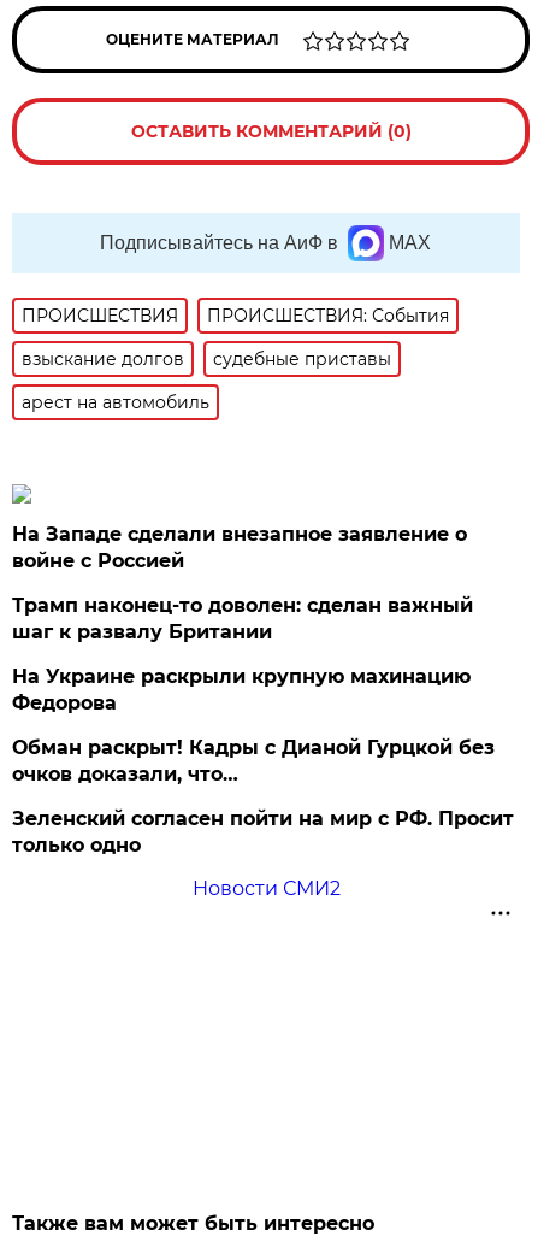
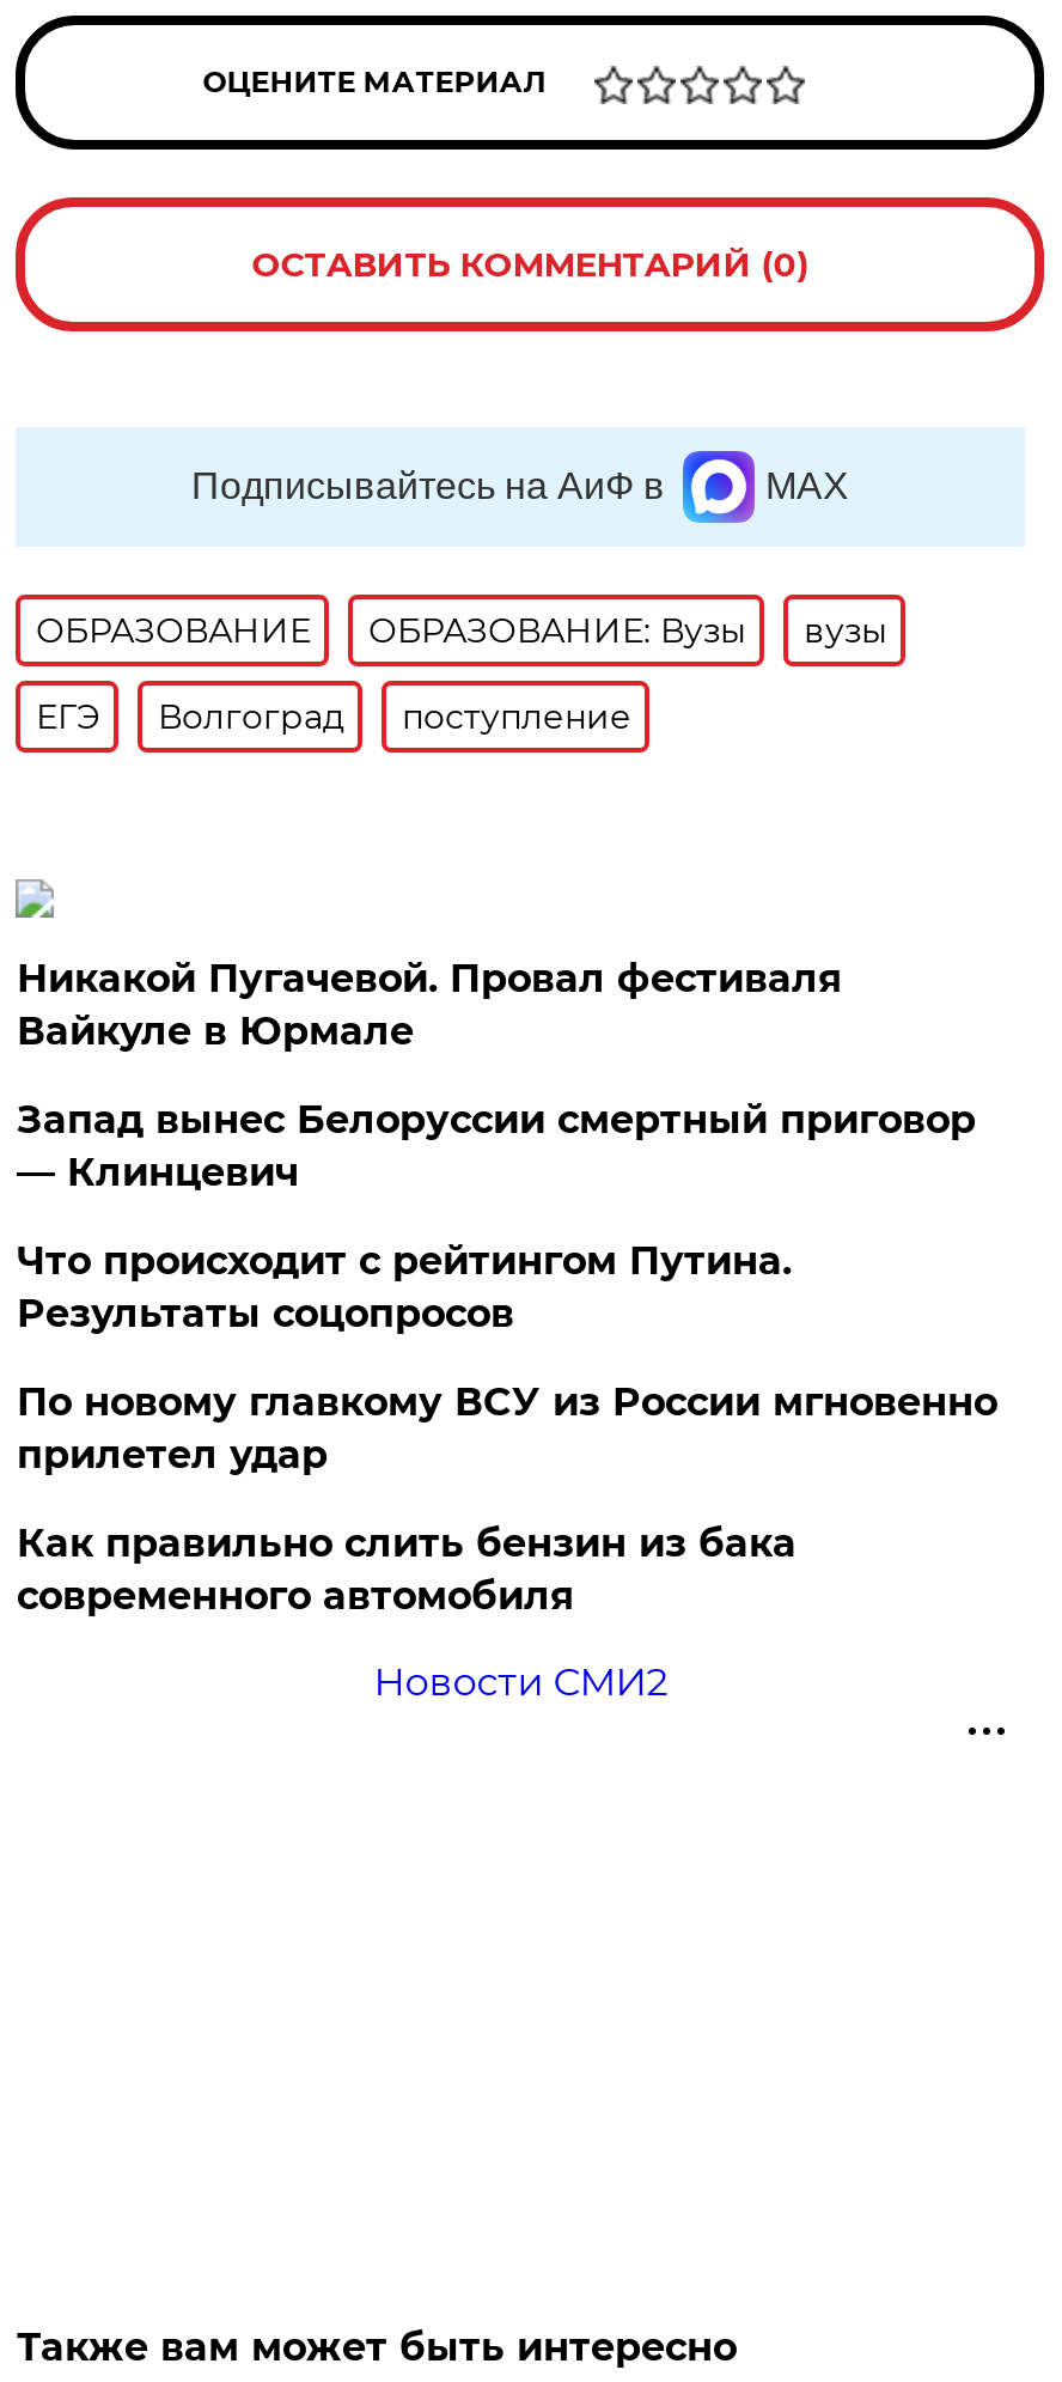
- ПРОИСШЕСТВИЯ
- ПРОИСШЕСТВИЯ: События
- взыскание долгов
- судебные приставы
- арест на автомобиль
+ ОБРАЗОВАНИЕ
+ ОБРАЗОВАНИЕ: Вузы
+ вузы
+ ЕГЭ
+ Волгоград
+ поступление

- На Западе сделали внезапное заявление о
- войне с Россией
- Трамп наконец-то доволен: сделан важный
- шаг к развалу Британии
- На Украине раскрыли крупную махинацию
- Федорова
- Обман раскрыт! Кадры с Дианой Гурцкой без
- очков доказали, что…
- Зеленский согласен пойти на мир с РФ. Просит
- только одно
+ Никакой Пугачевой. Провал фестиваля
+ Вайкуле в Юрмале
+ Запад вынес Белоруссии смертный приговор
+ — Клинцевич
+ Что происходит с рейтингом Путина.
+ Результаты соцопросов
+ По новому главкому ВСУ из России мгновенно
+ прилетел удар
+ Как правильно слить бензин из бака
+ современного автомобиля
